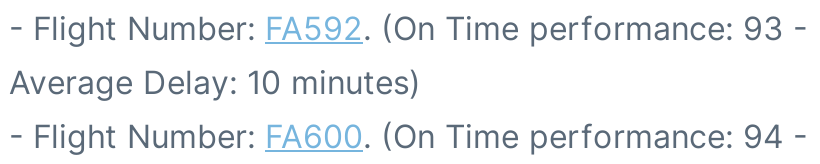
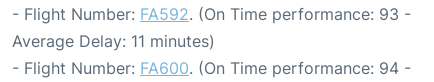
- Average Delay: 10 minutes)
+ Average Delay: 11 minutes)
